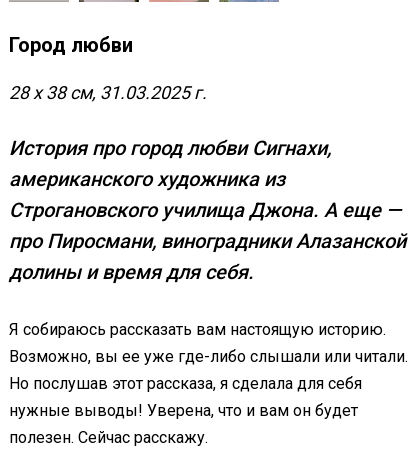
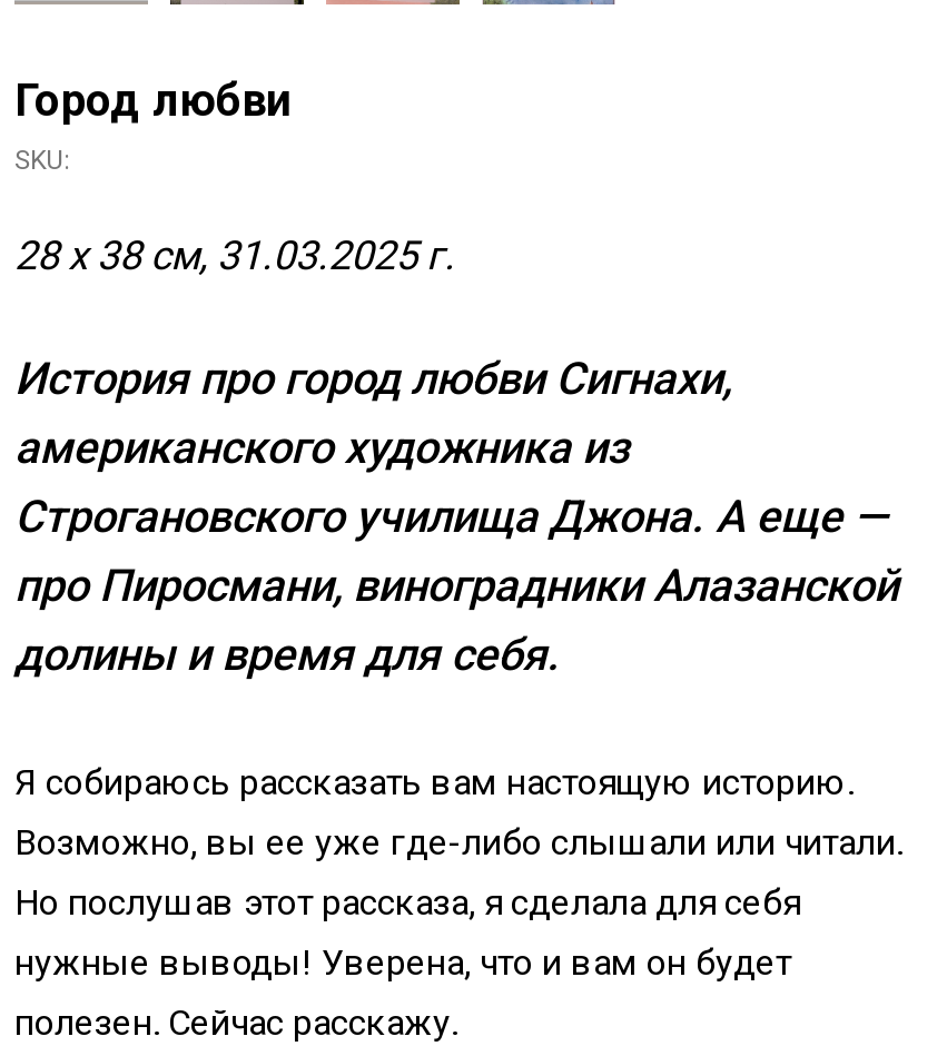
+ SKU:
